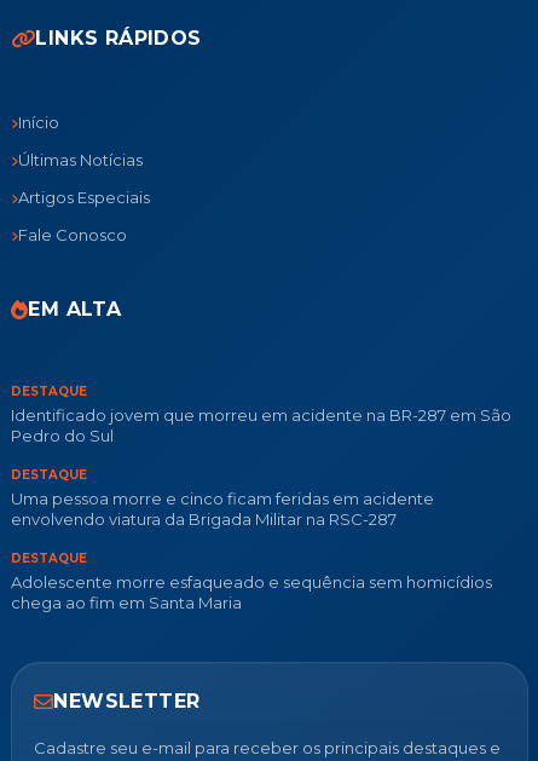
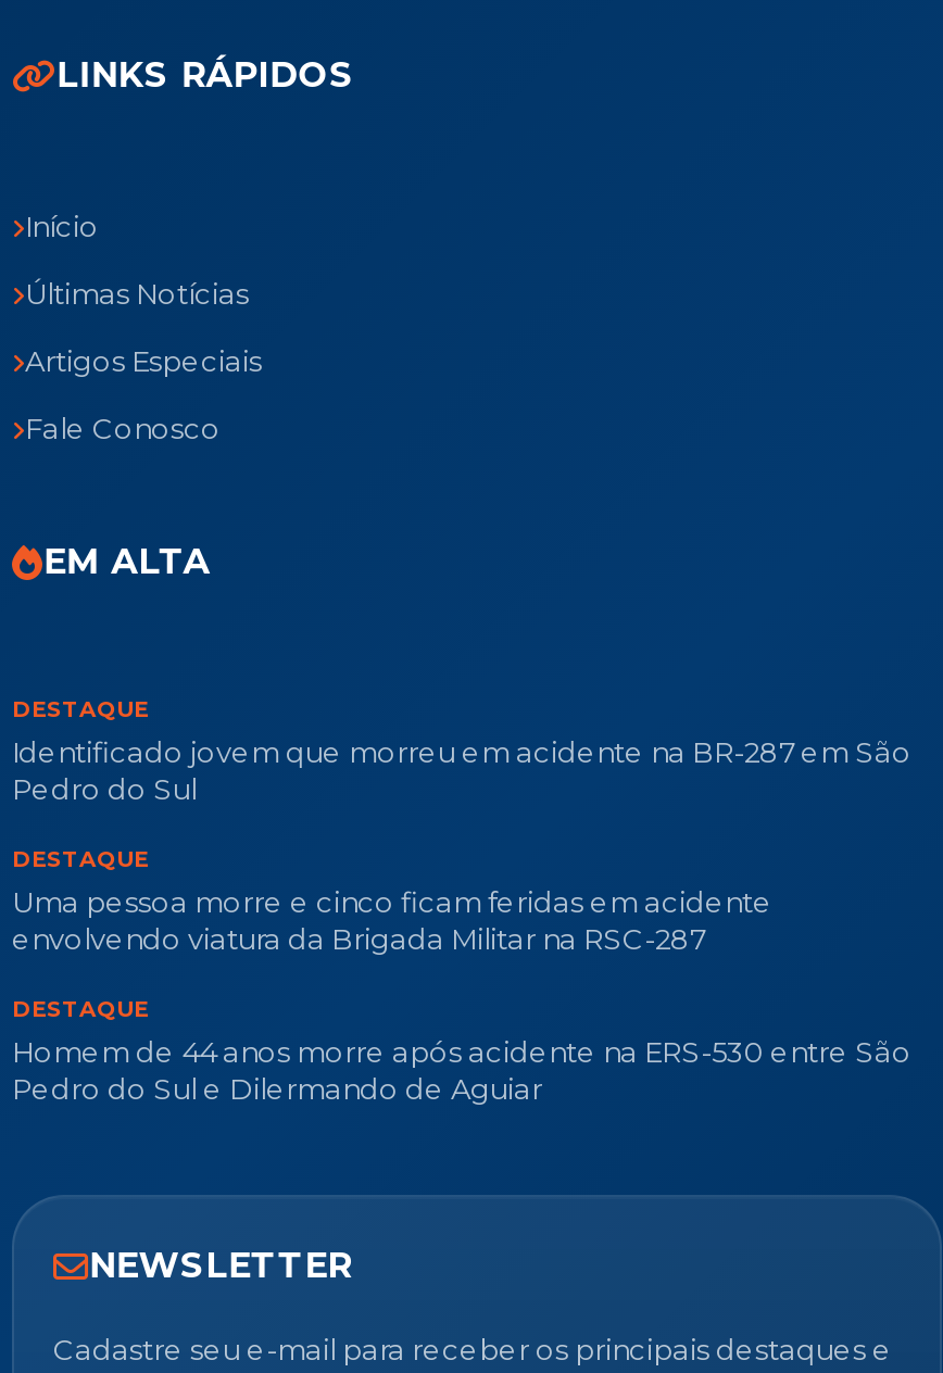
- Adolescente morre esfaqueado e sequência sem homicídios
- chega ao fim em Santa Maria
+ Homem de 44 anos morre após acidente na ERS-530 entre São
+ Pedro do Sul e Dilermando de Aguiar
